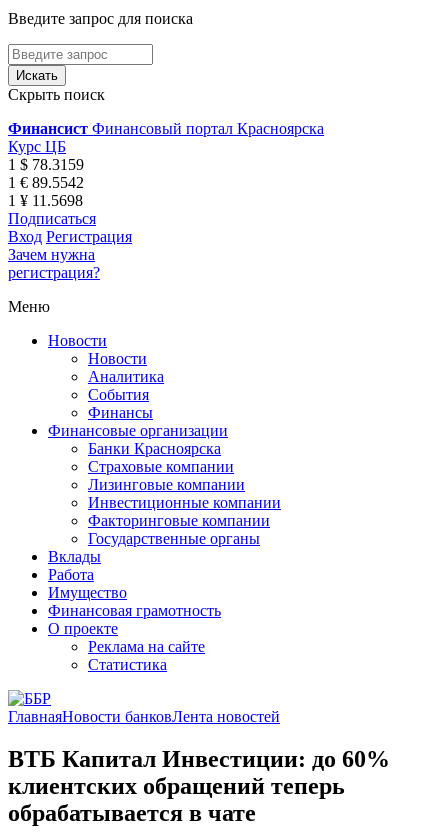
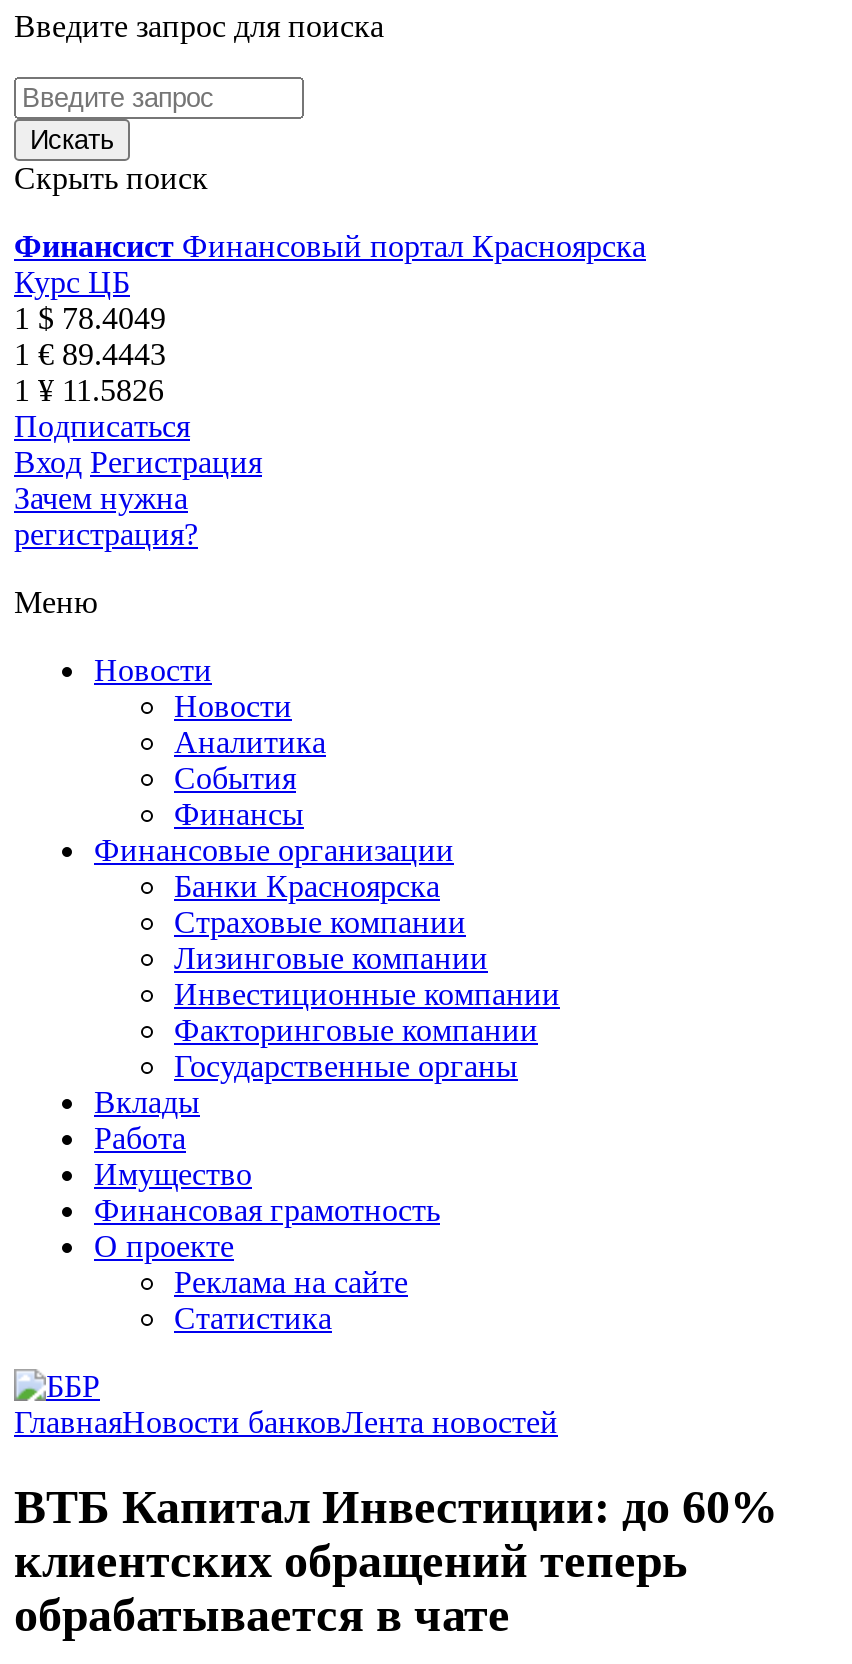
- 1 $ 78.3159
+ 1 $ 78.4049

- 1 € 89.5542
+ 1 € 89.4443

- 1 ¥ 11.5698
+ 1 ¥ 11.5826
